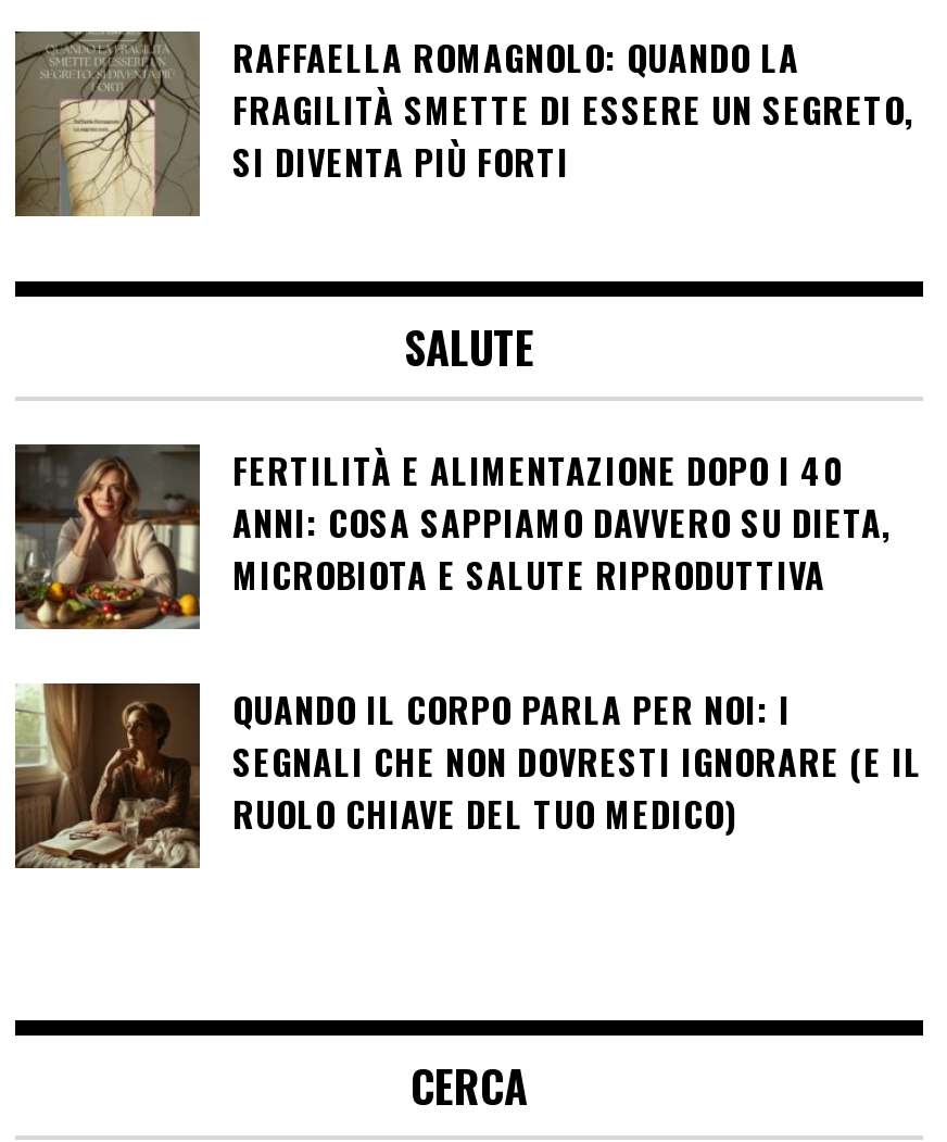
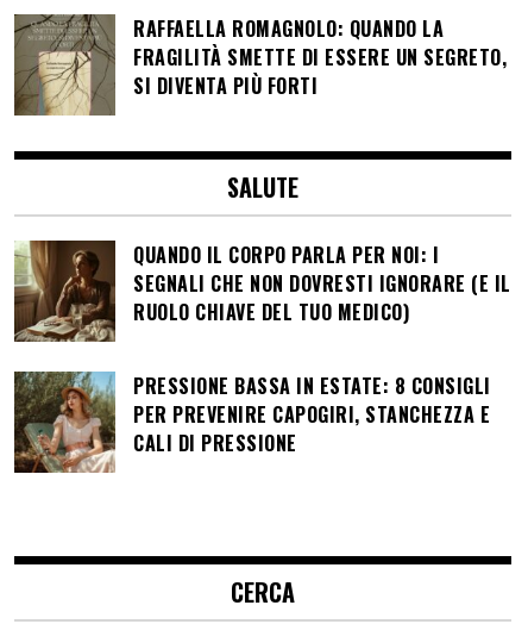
- [image]
- FERTILITÀ E ALIMENTAZIONE DOPO I 40
- ANNI: COSA SAPPIAMO DAVVERO SU DIETA,
- MICROBIOTA E SALUTE RIPRODUTTIVA

moved up: [image] | QUANDO IL CORPO PARLA PER NOI: I | SEGNALI CHE NON DOVRESTI IGNORARE (E IL | RUOLO CHIAVE DEL TUO MEDICO)

+ [image]
+ PRESSIONE BASSA IN ESTATE: 8 CONSIGLI
+ PER PREVENIRE CAPOGIRI, STANCHEZZA E
+ CALI DI PRESSIONE
